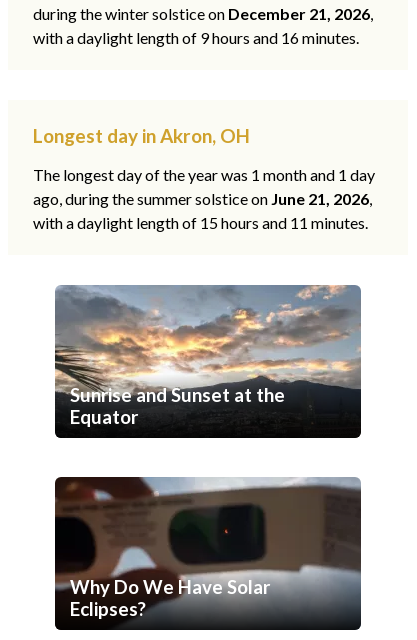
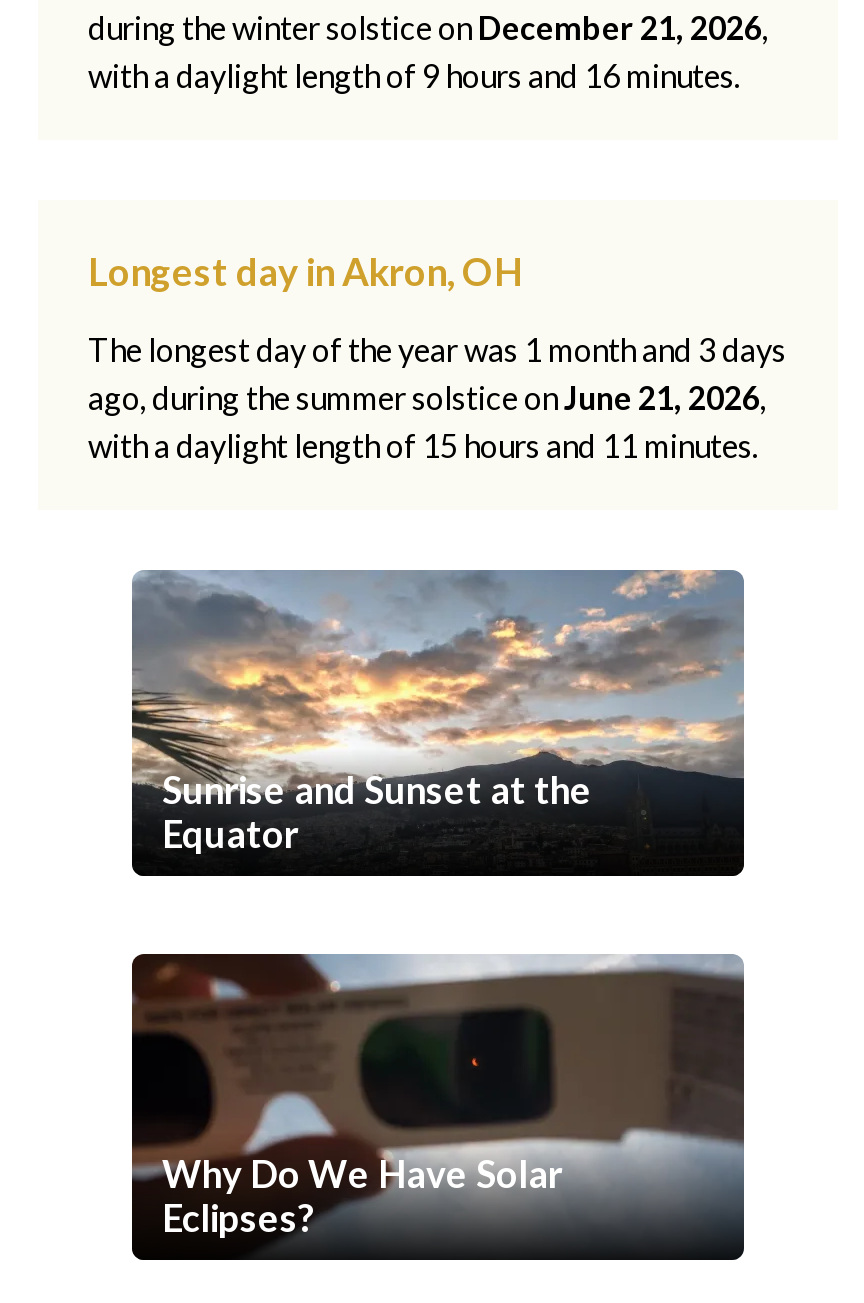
- The longest day of the year was 1 month and 1 day
+ The longest day of the year was 1 month and 3 days
